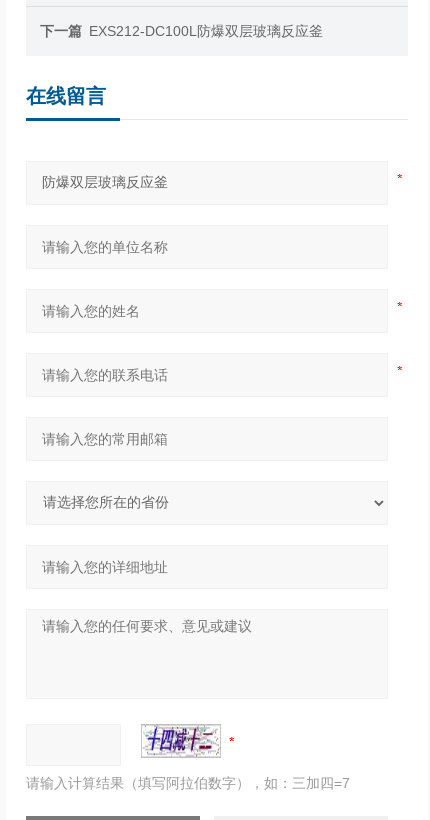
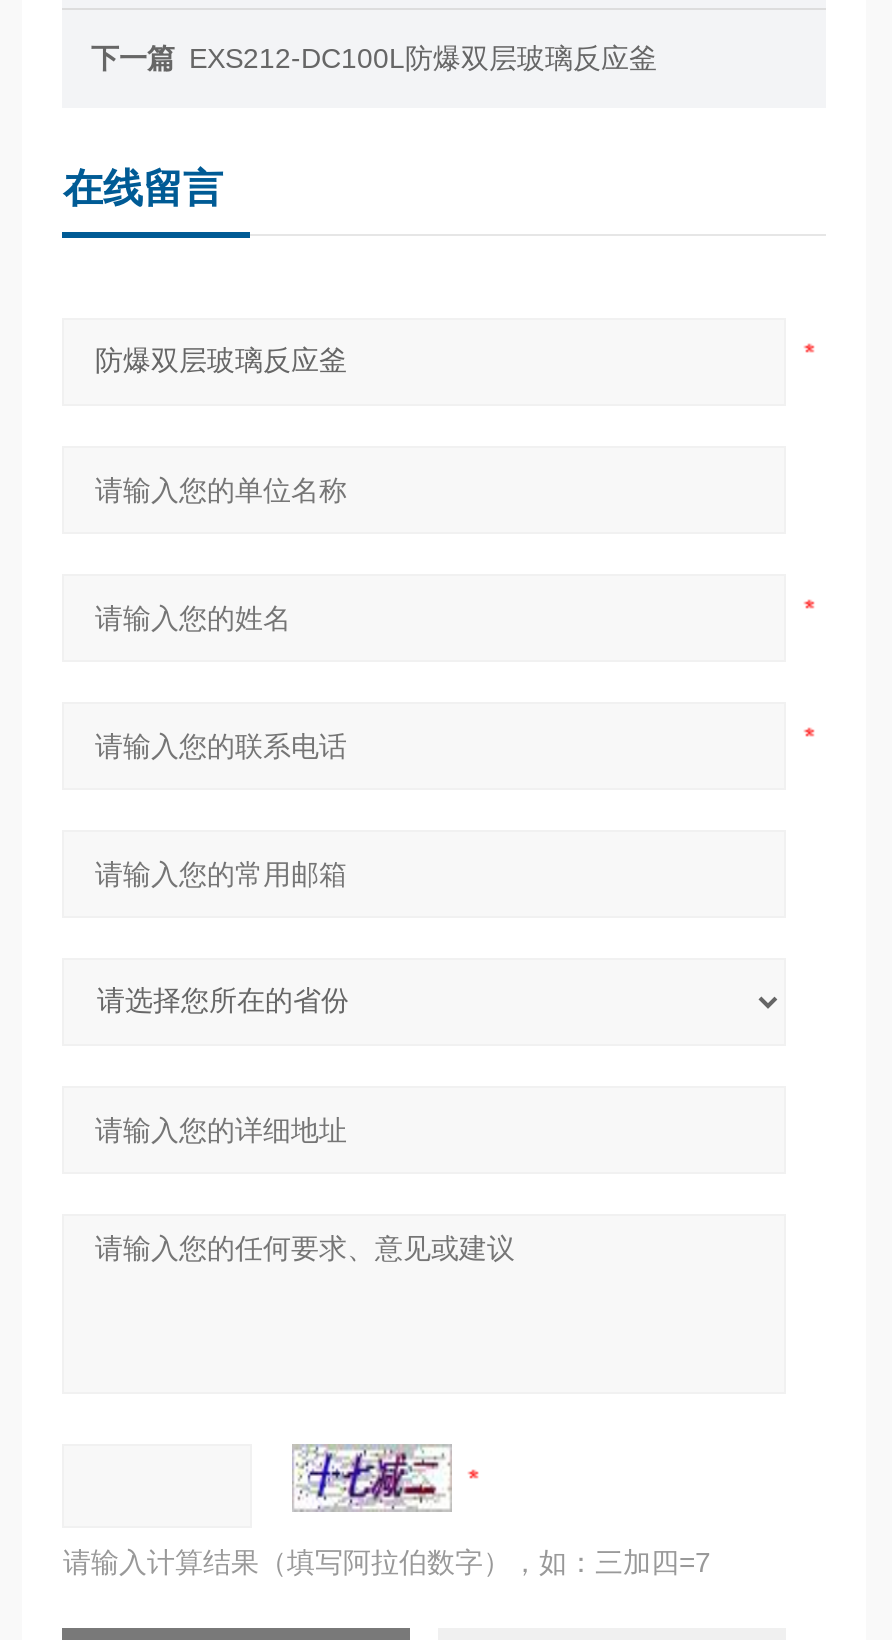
- [image]
+ [image]
